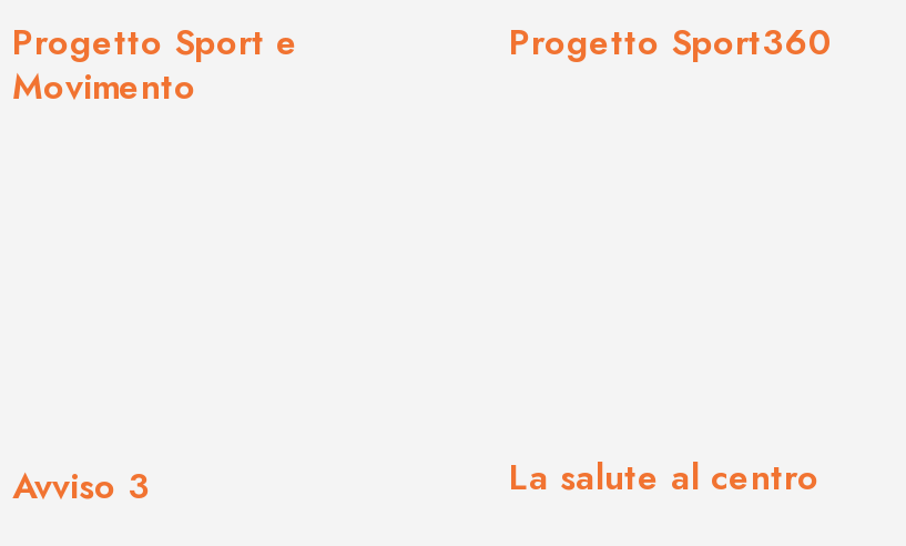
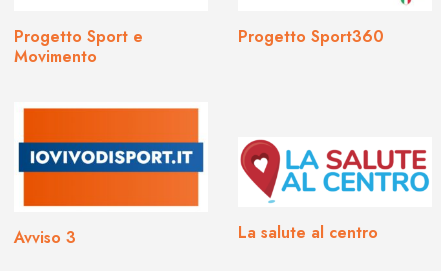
+ [image]

+ [image]
